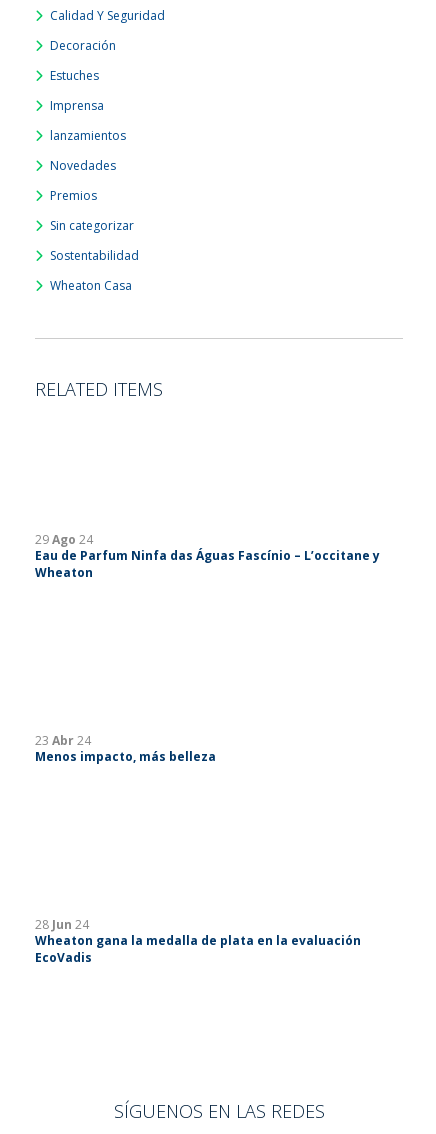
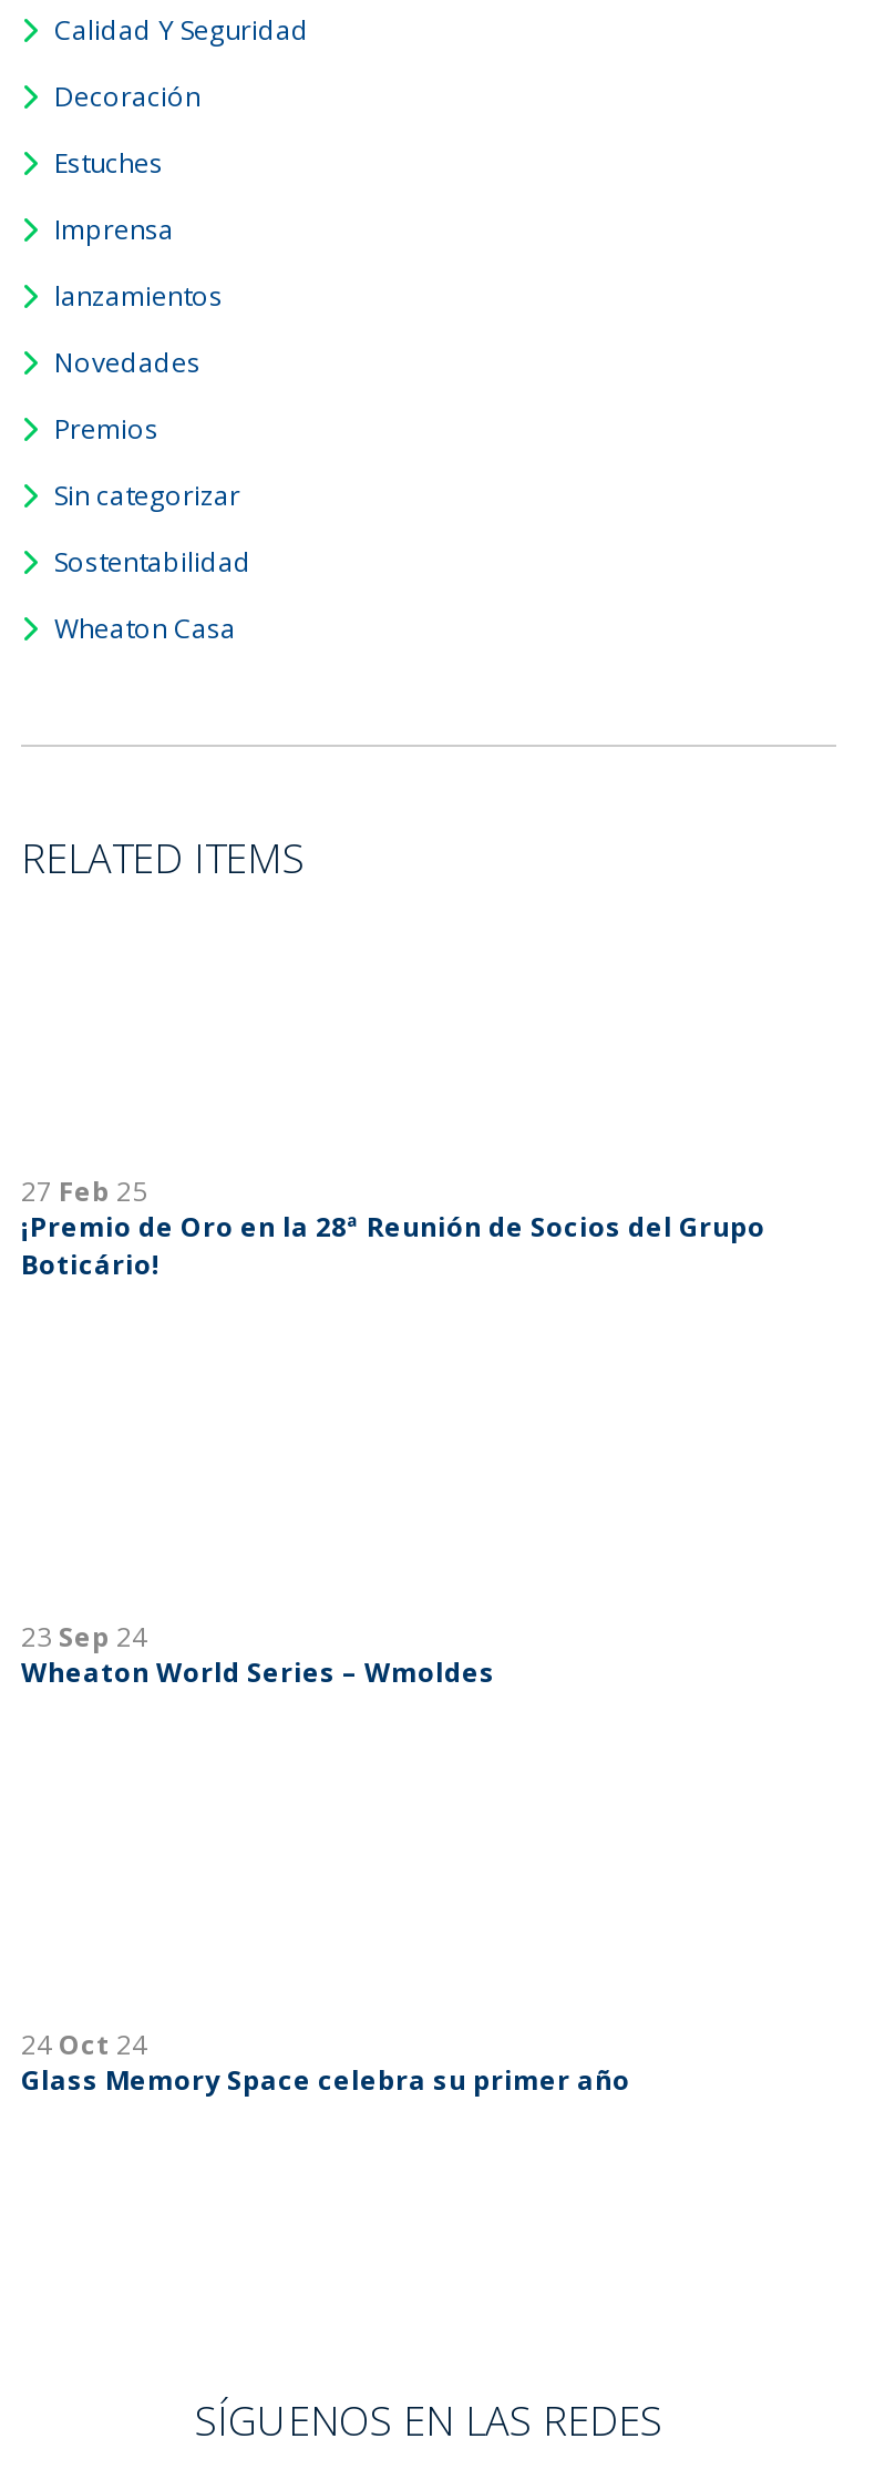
- 29 Ago 24
- Eau de Parfum Ninfa das Águas Fascínio – L’occitane y
- Wheaton
+ 27 Feb 25
+ ¡Premio de Oro en la 28ª Reunión de Socios del Grupo
+ Boticário!

- 23 Abr 24
- Menos impacto, más belleza
+ 23 Sep 24
+ Wheaton World Series – Wmoldes

- 28 Jun 24
- Wheaton gana la medalla de plata en la evaluación
- EcoVadis
+ 24 Oct 24
+ Glass Memory Space celebra su primer año
